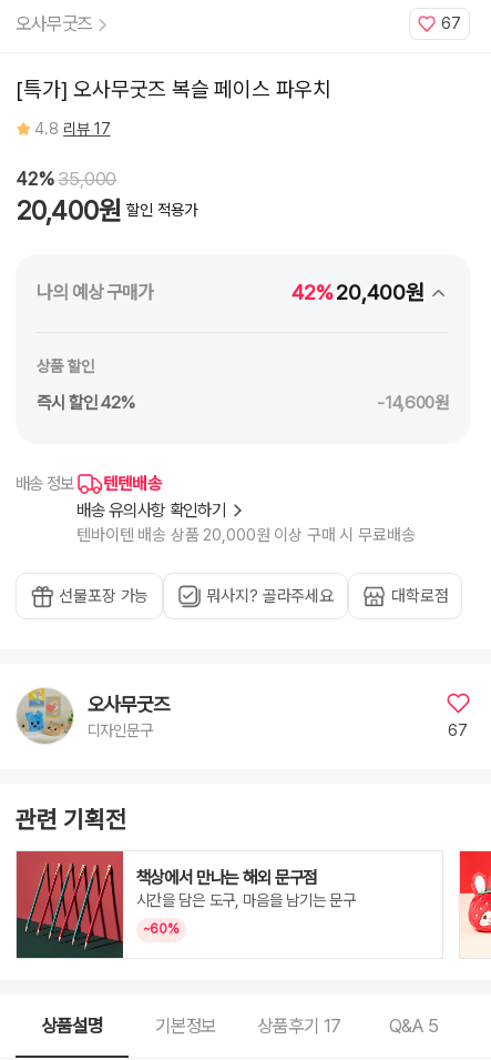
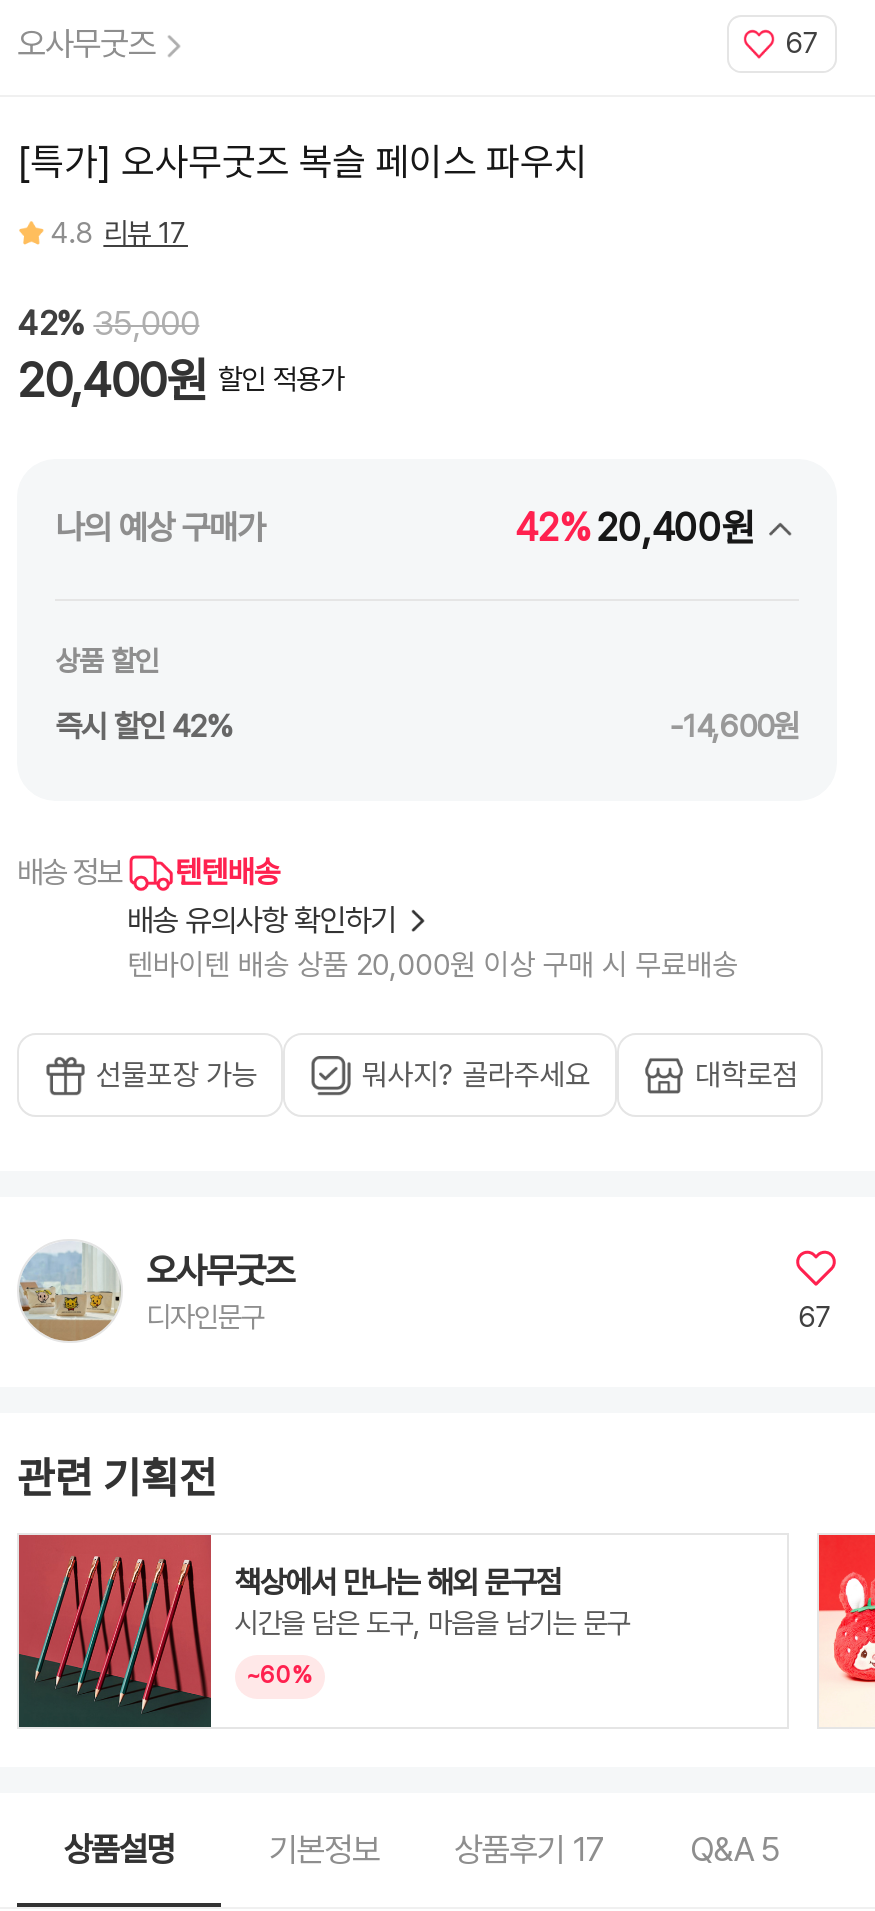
- [image]
+ [image]
